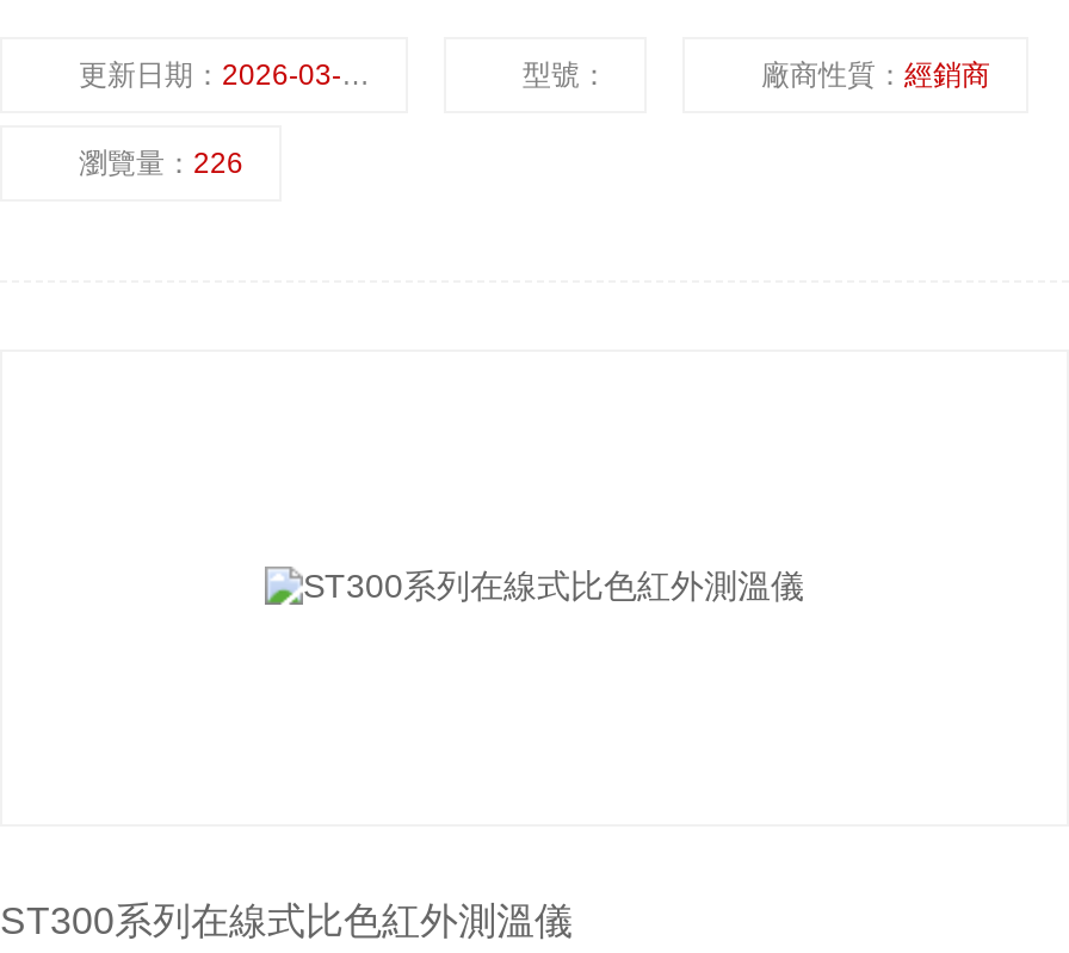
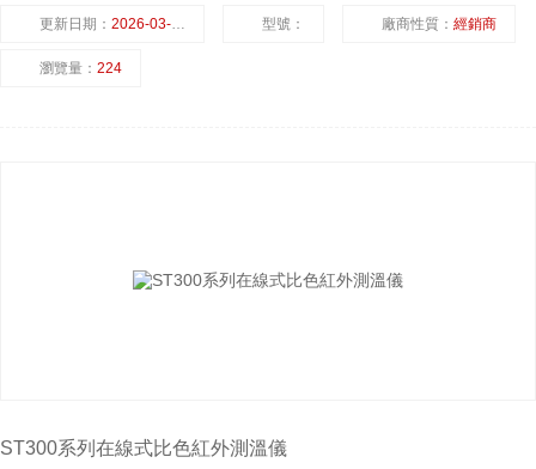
- 瀏覽量：226
+ 瀏覽量：224
